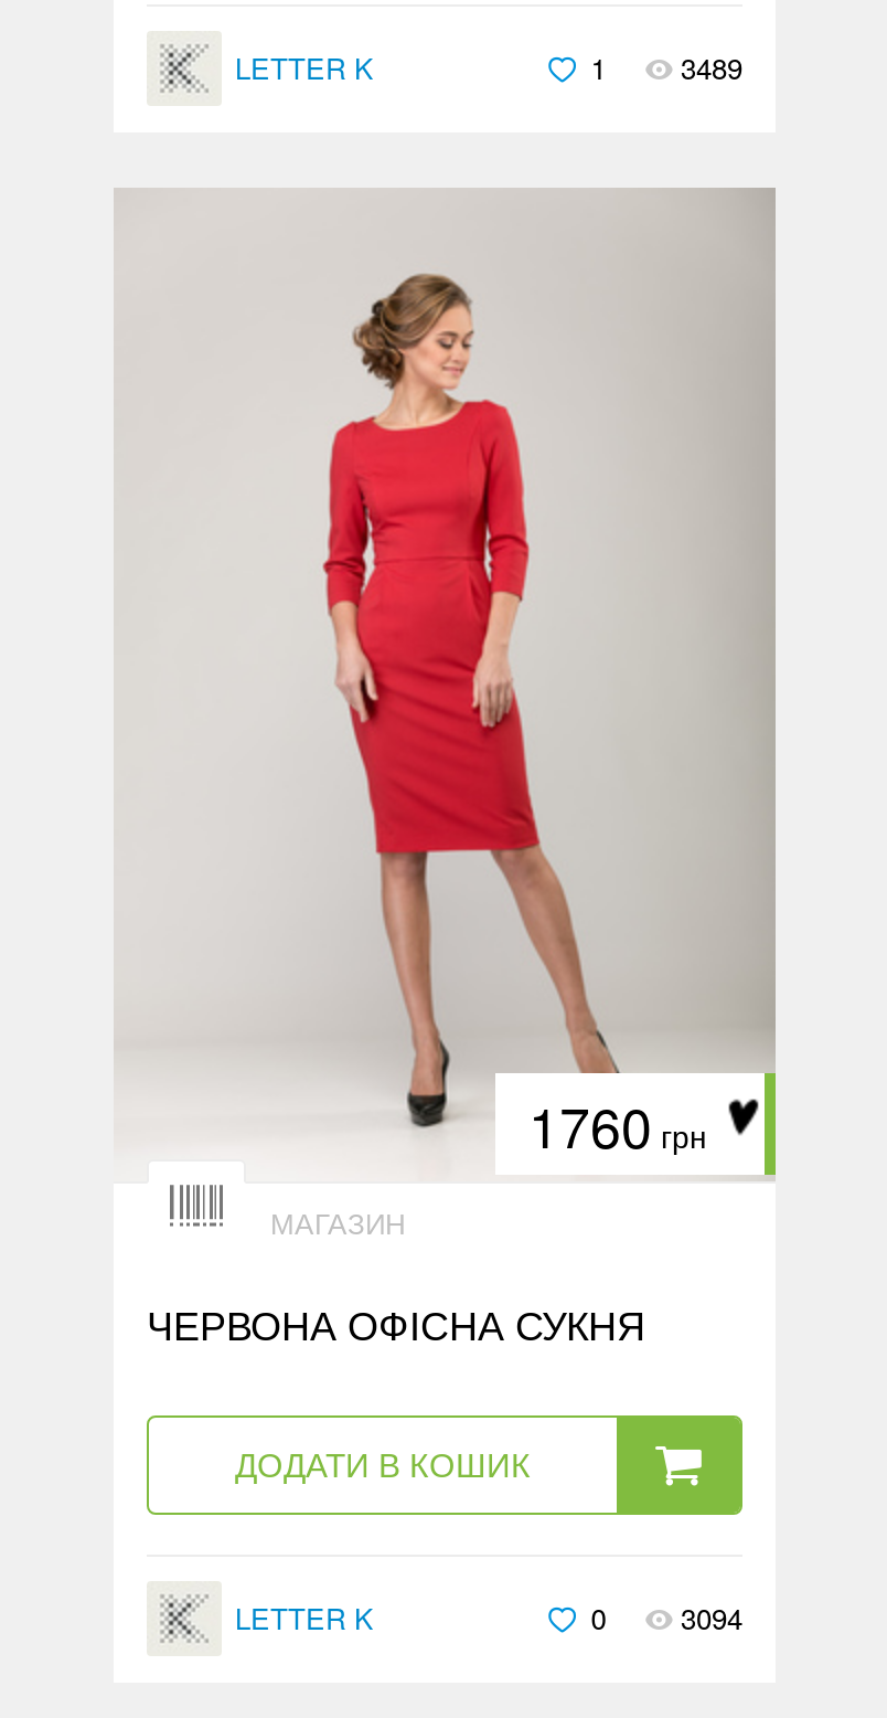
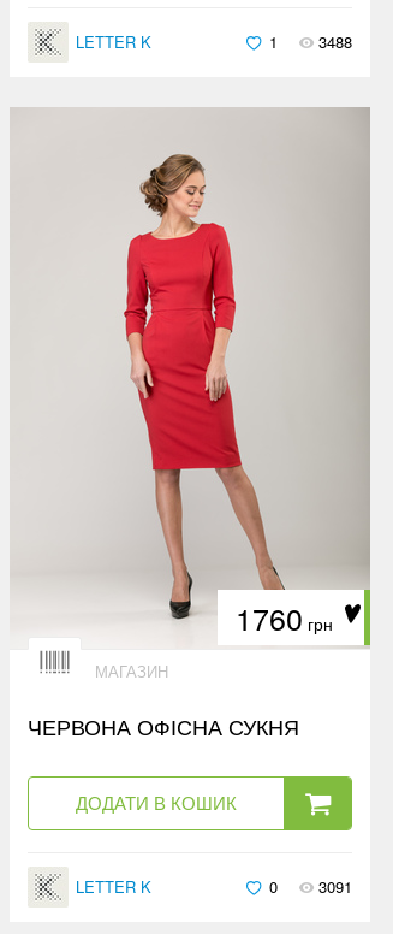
- 1 3489
+ 1 3488

- 0 3094
+ 0 3091
